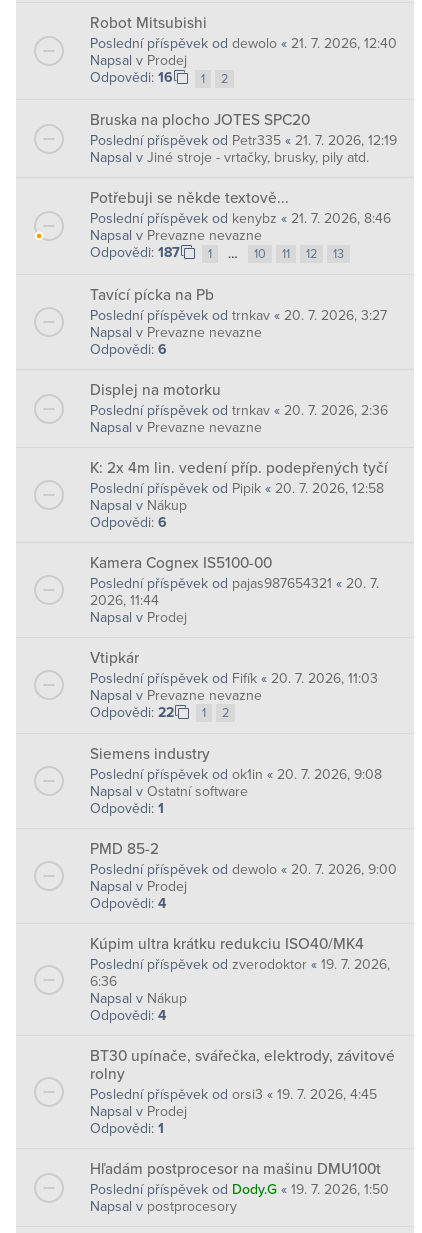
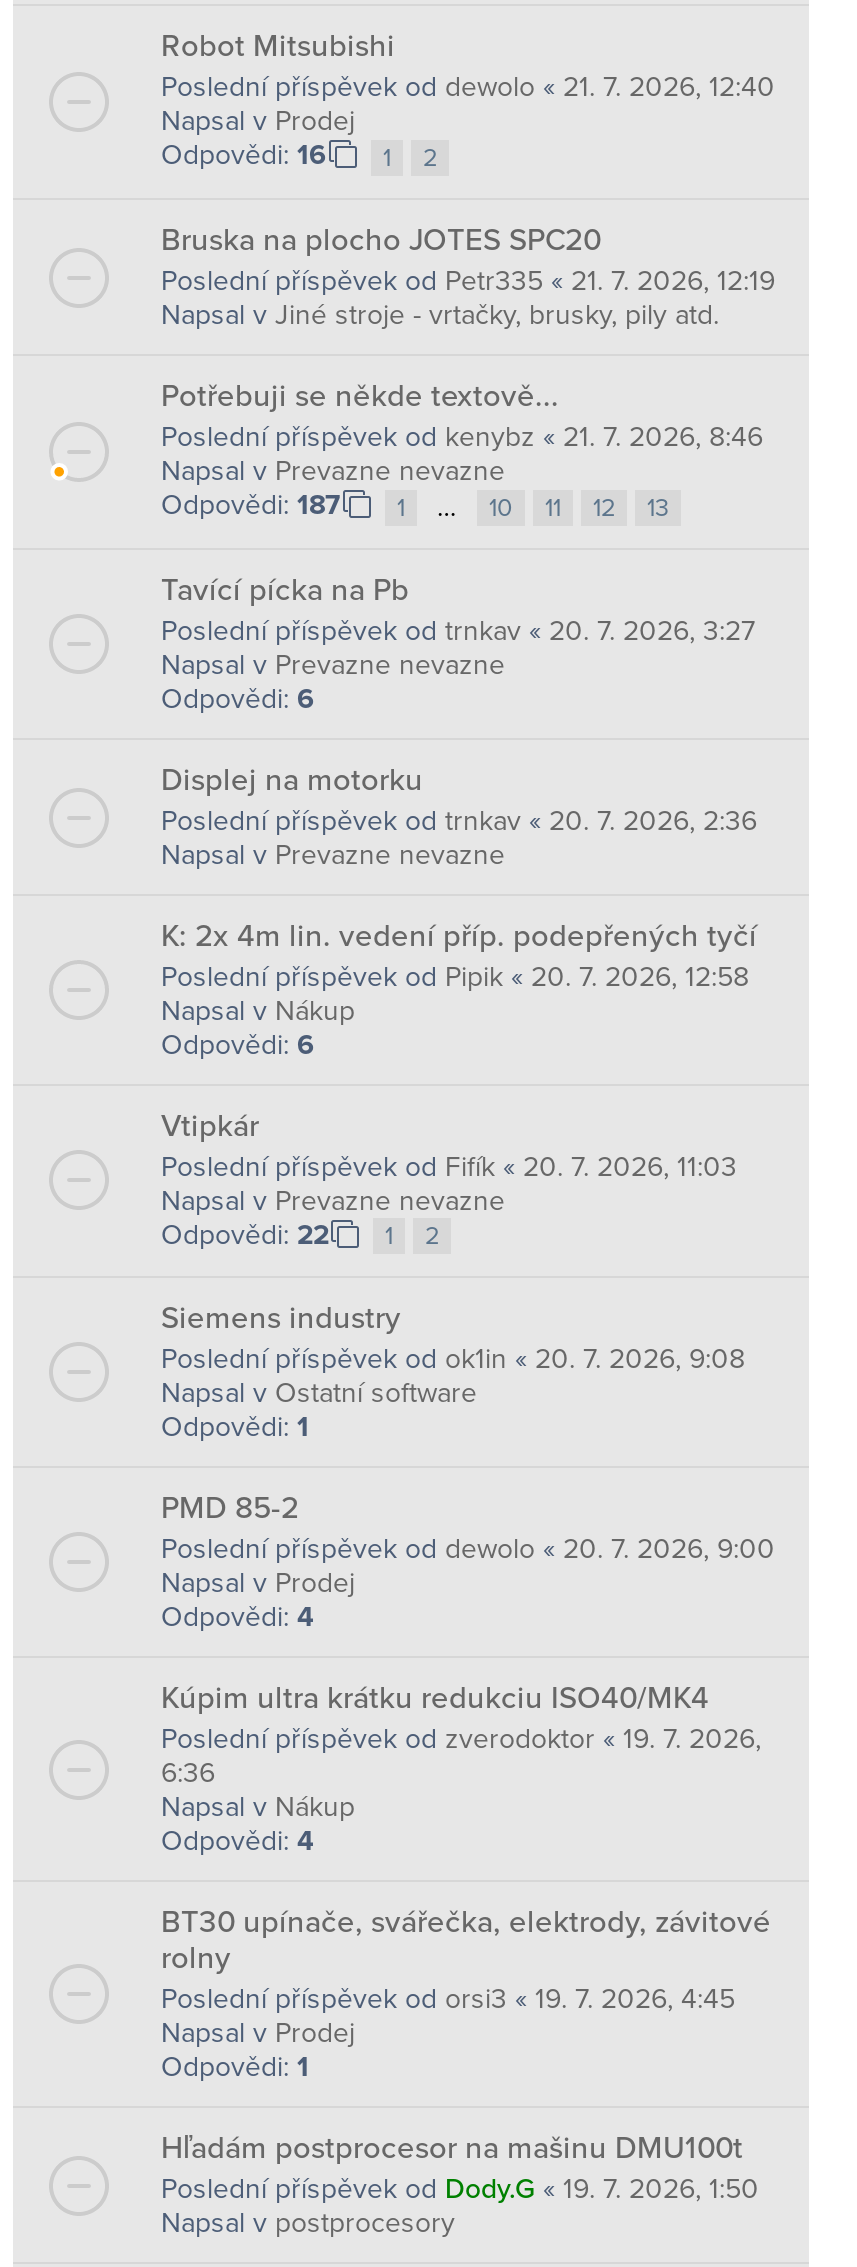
- Kamera Cognex IS5100-00
- Poslední příspěvek od pajas987654321 «20. 7.
- 2026, 11:44
- Napsal v Prodej
